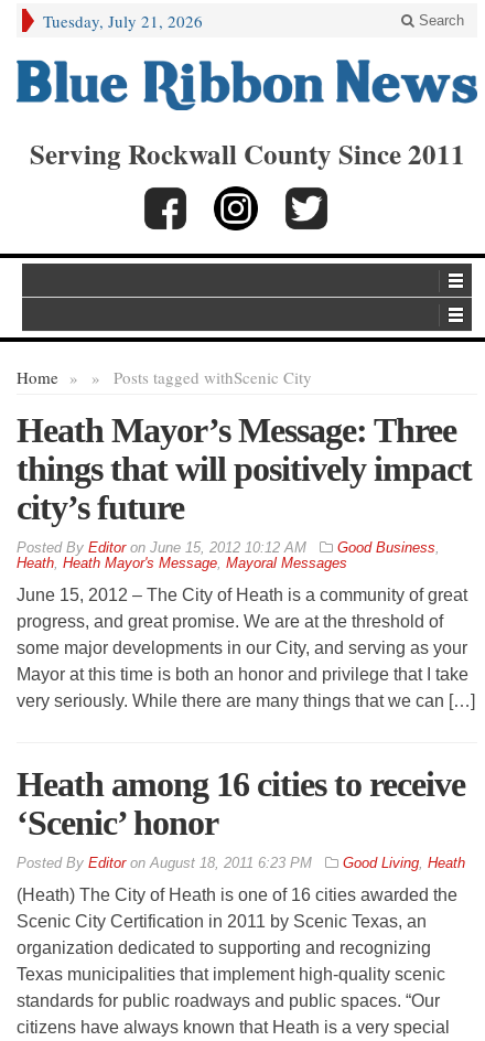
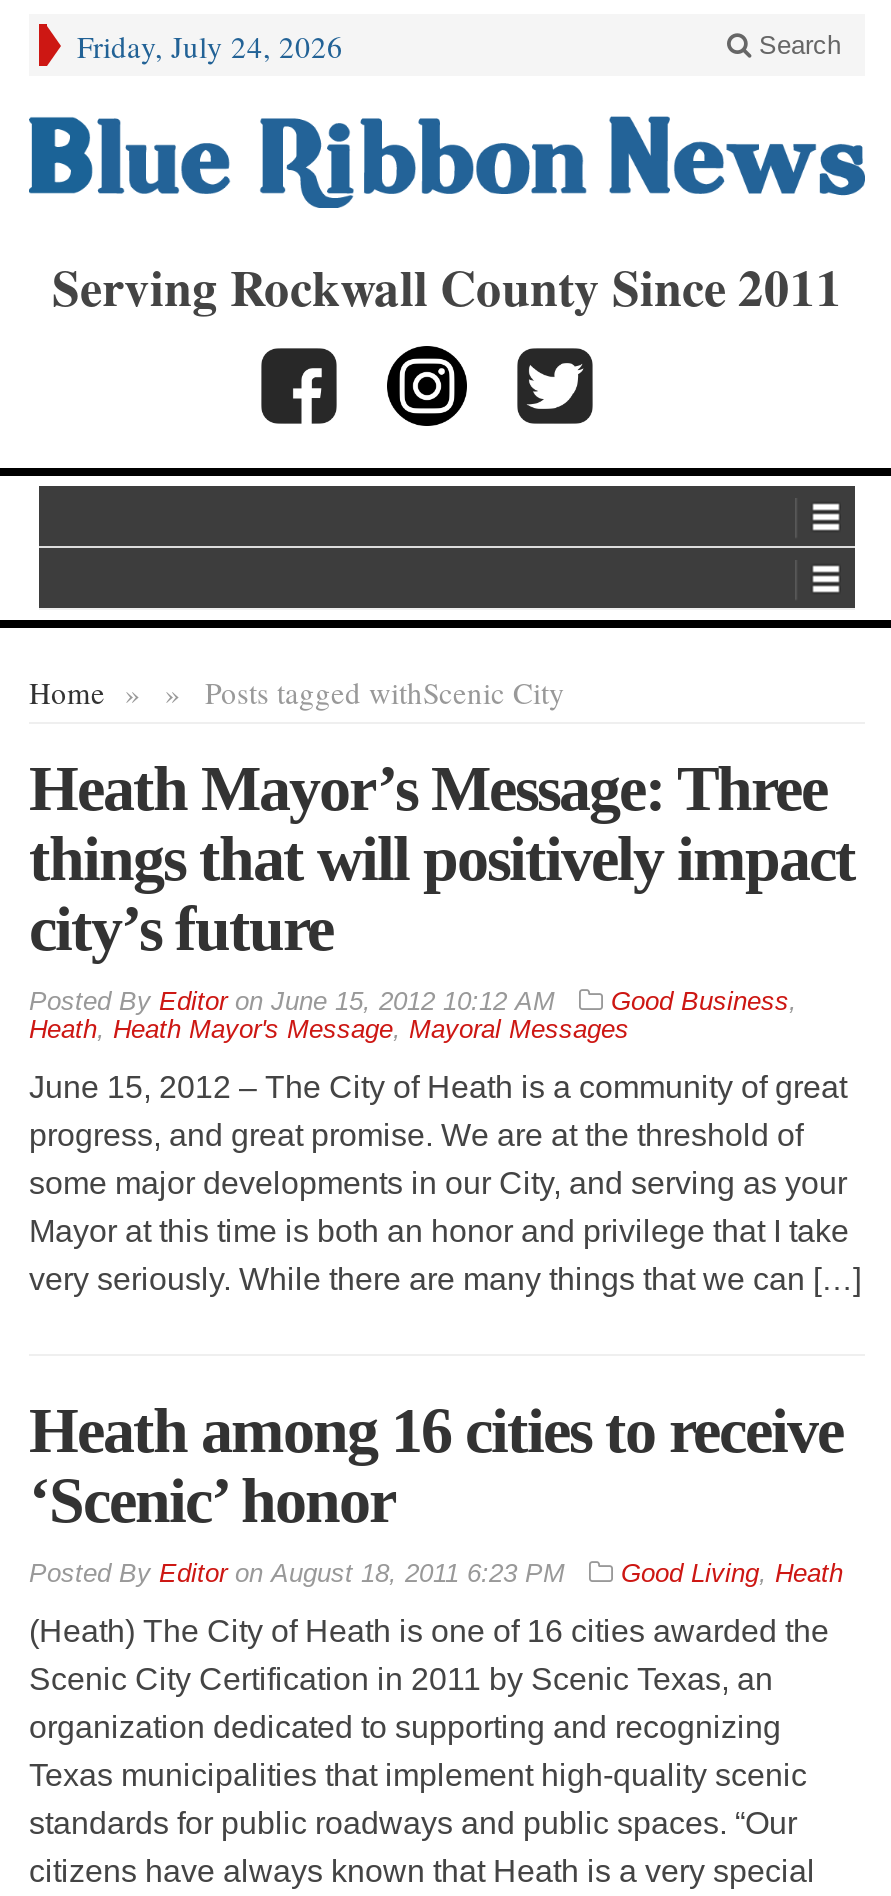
- Tuesday, July 21, 2026
+ Friday, July 24, 2026
